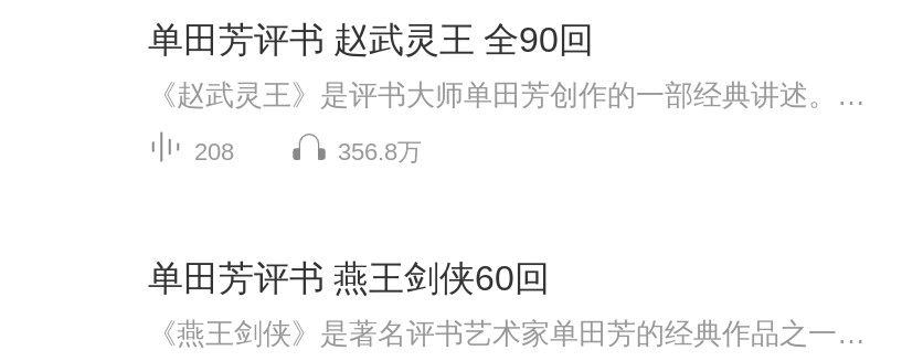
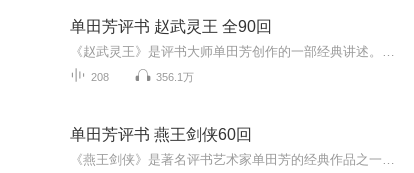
- 356.8万
+ 356.1万
